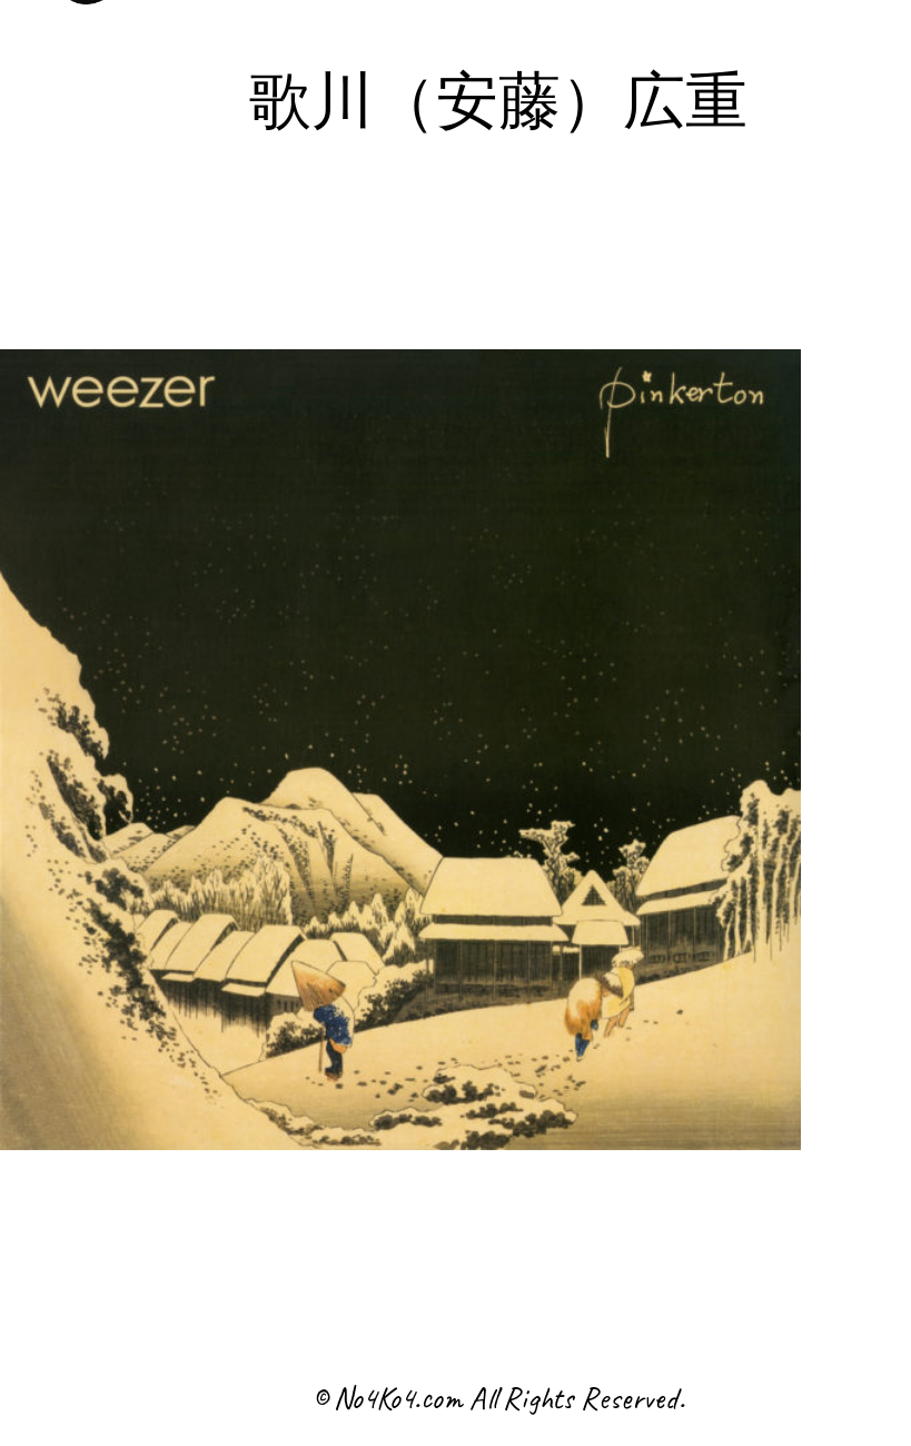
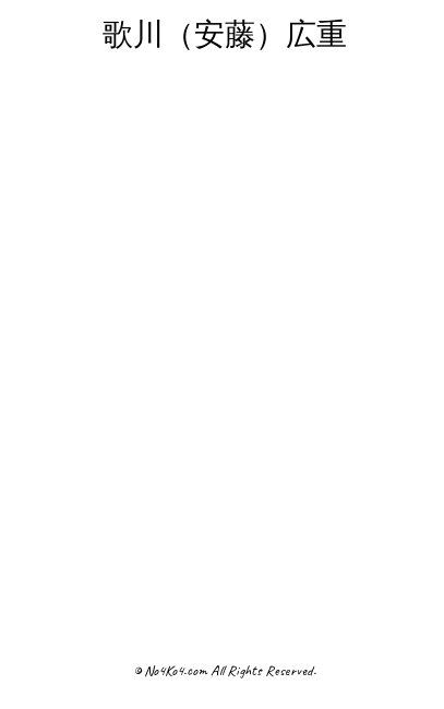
- [image]
